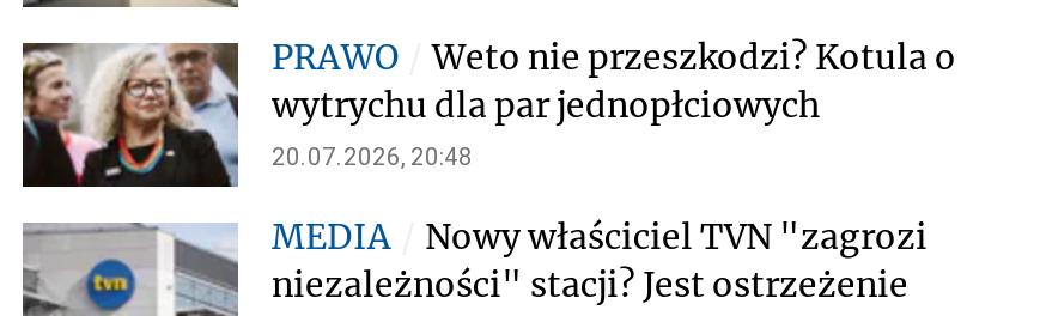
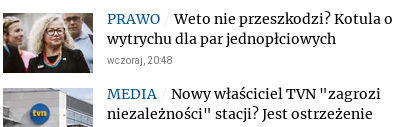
- 20.07.2026, 20:48
+ wczoraj, 20:48
